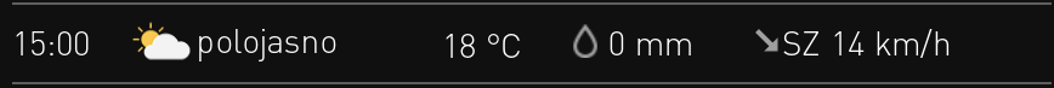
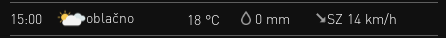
- polojasno
+ oblačno
